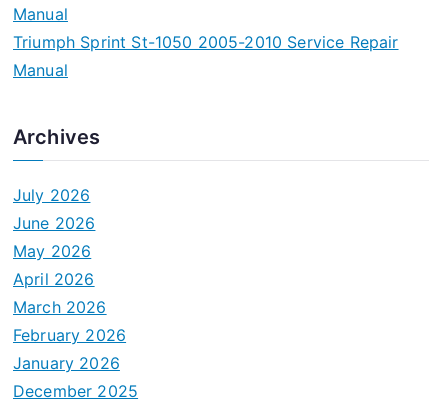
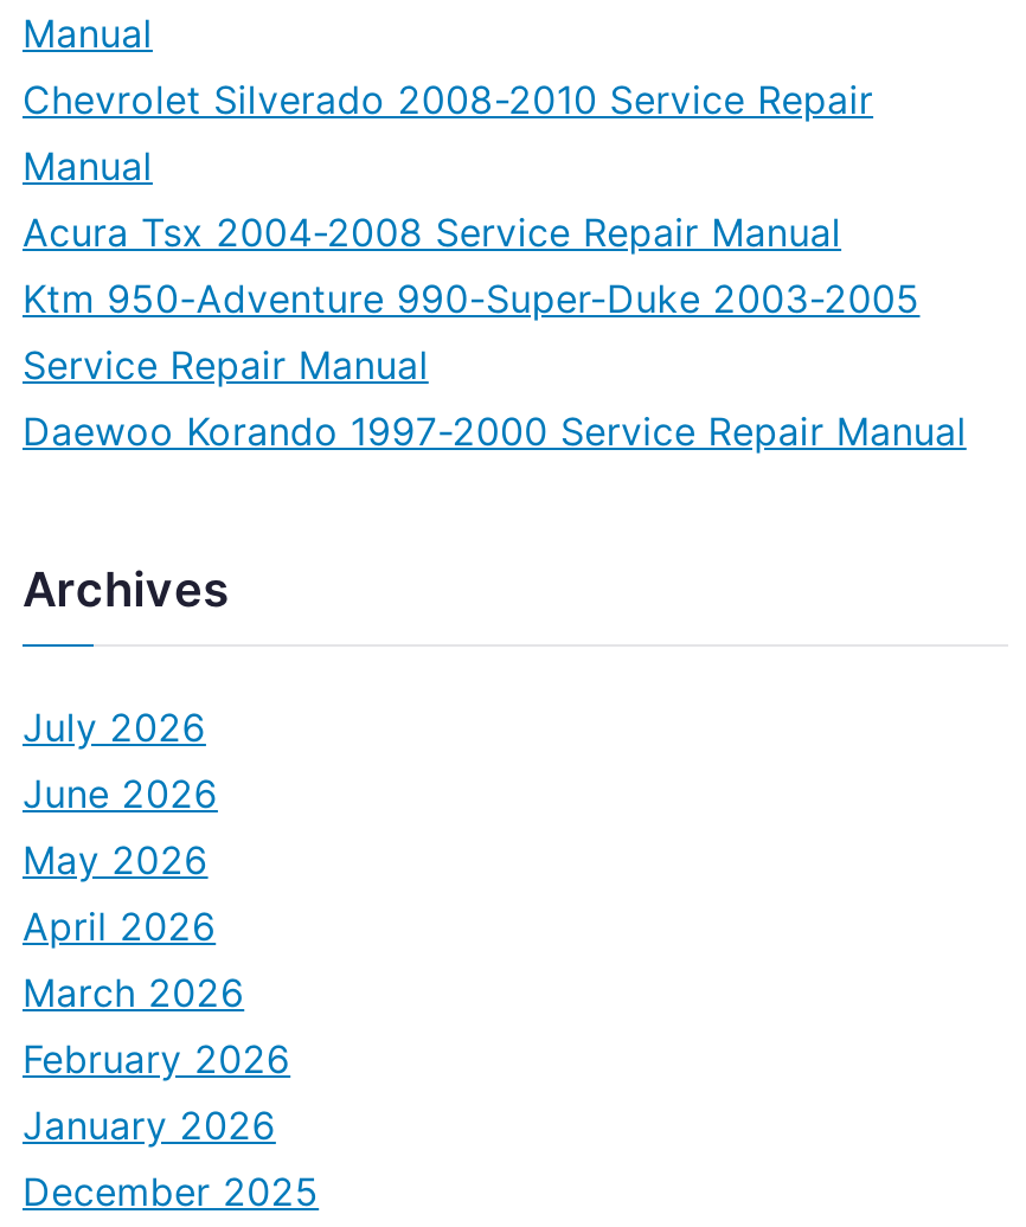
- Triumph Sprint St-1050 2005-2010 Service Repair
+ Chevrolet Silverado 2008-2010 Service Repair

+ Acura Tsx 2004-2008 Service Repair Manual
+ Ktm 950-Adventure 990-Super-Duke 2003-2005
+ Service Repair Manual
+ Daewoo Korando 1997-2000 Service Repair Manual
